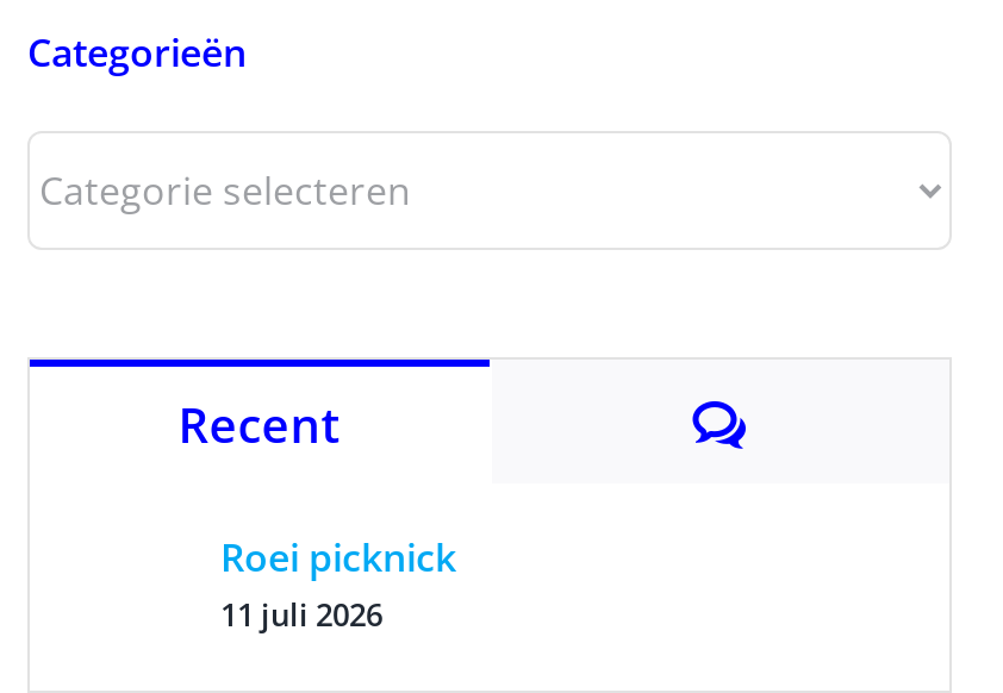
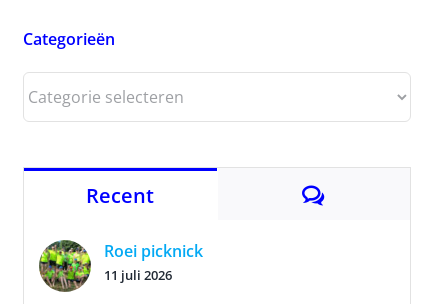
+ [image]
